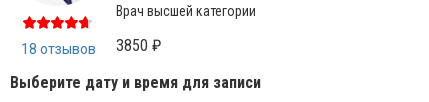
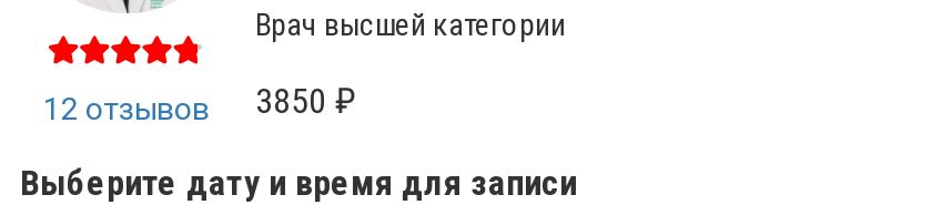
- 18 отзывов 3850 ₽
+ 12 отзывов 3850 ₽
